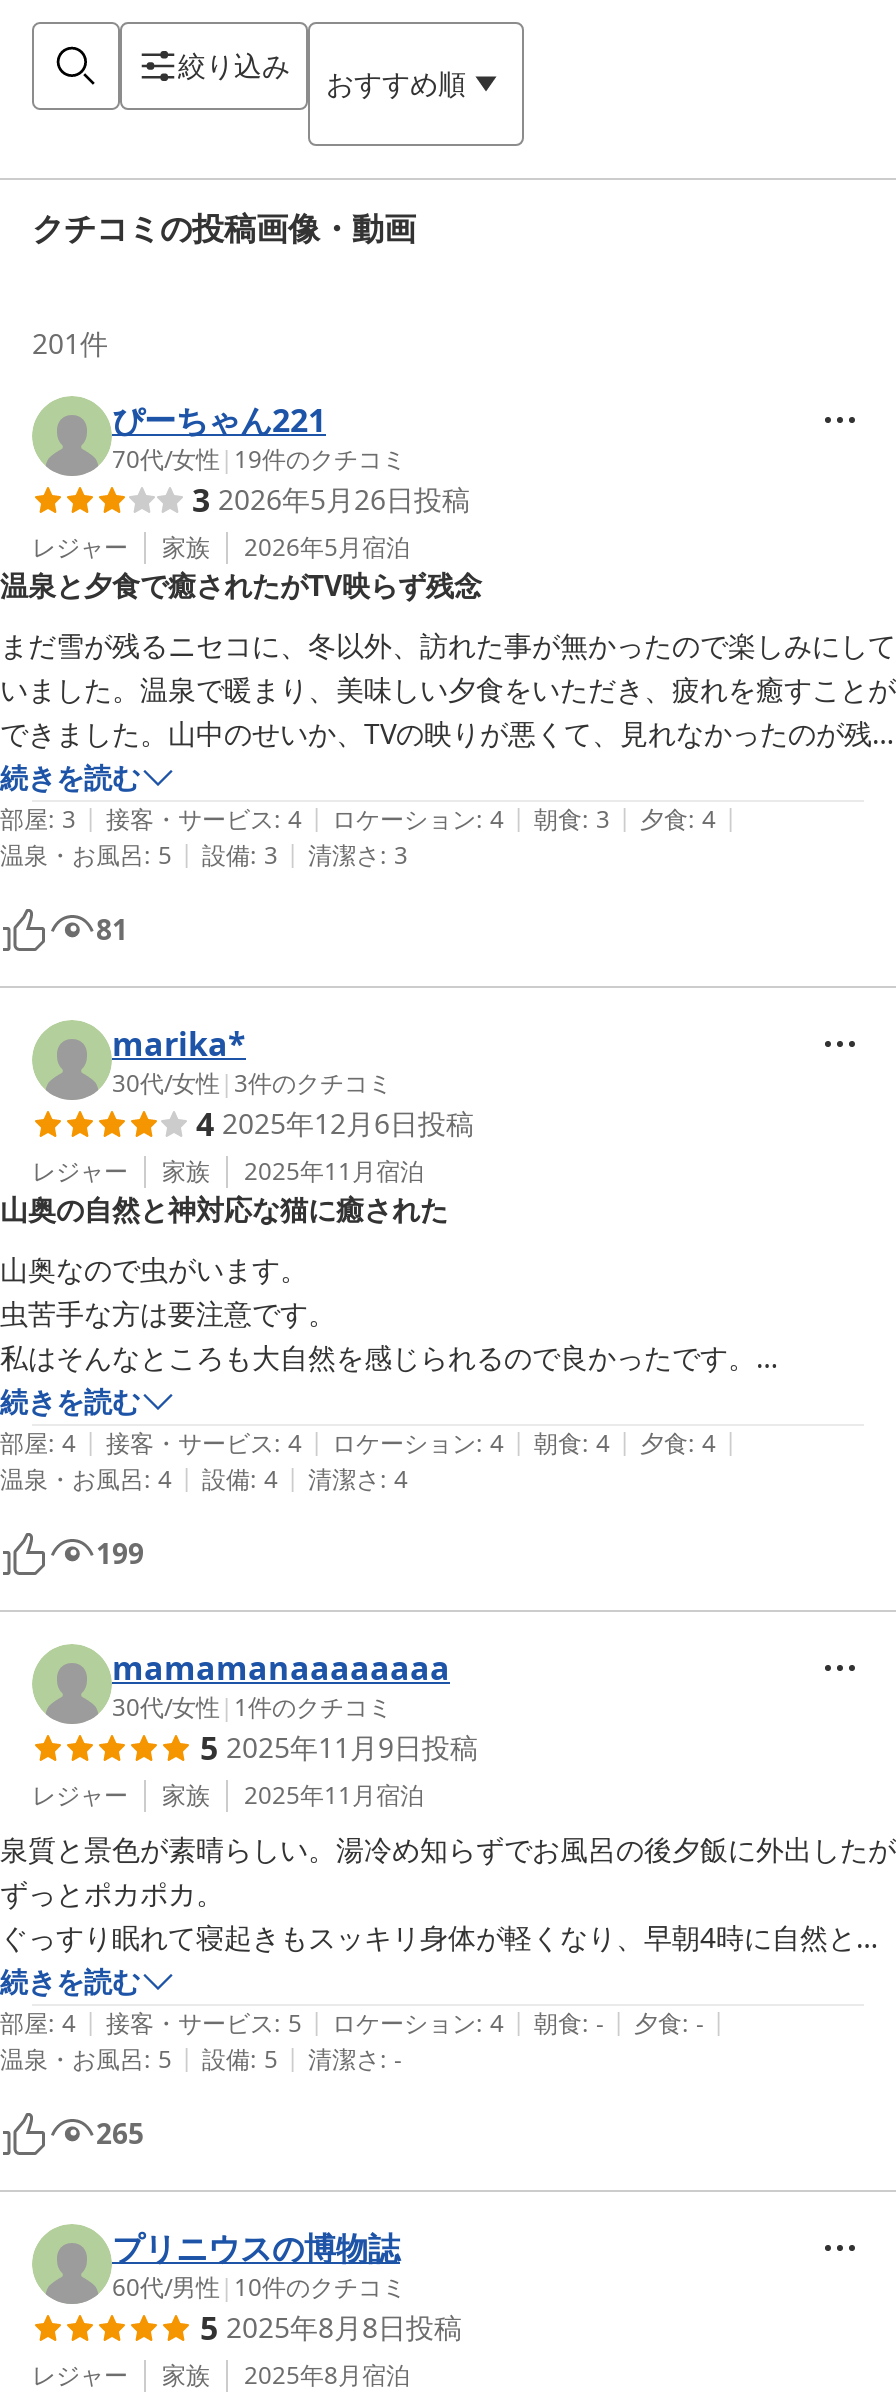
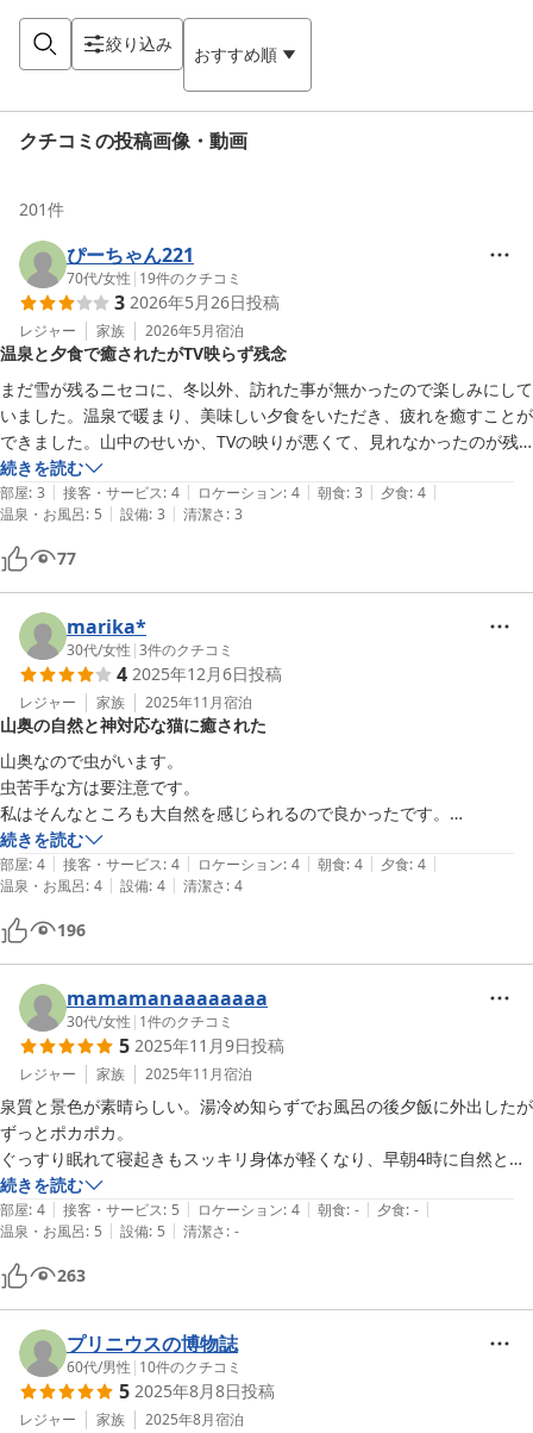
- 81
+ 77

- 199
+ 196

- 265
+ 263
